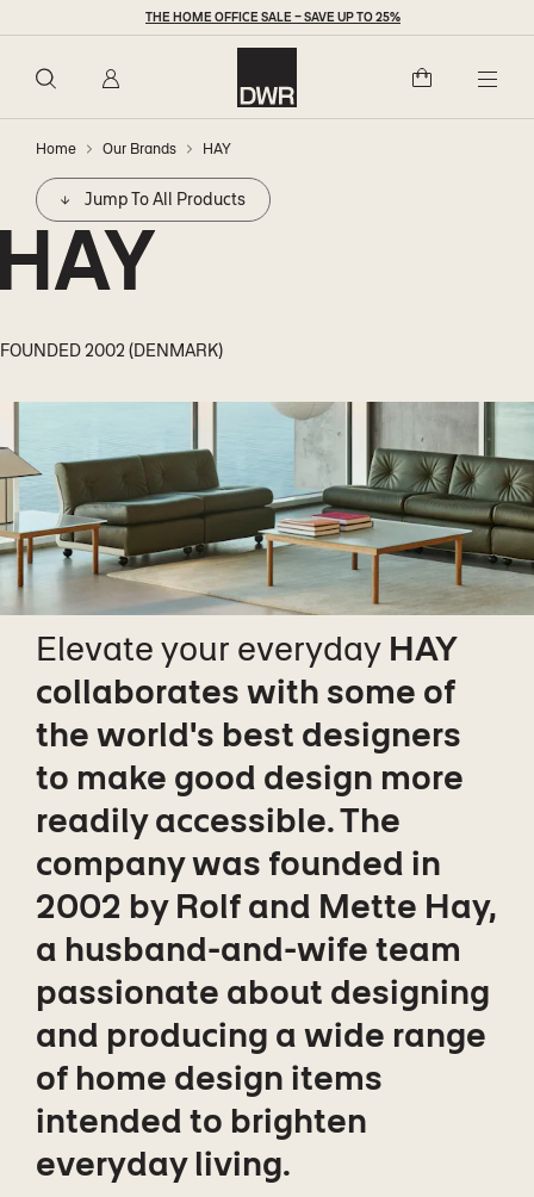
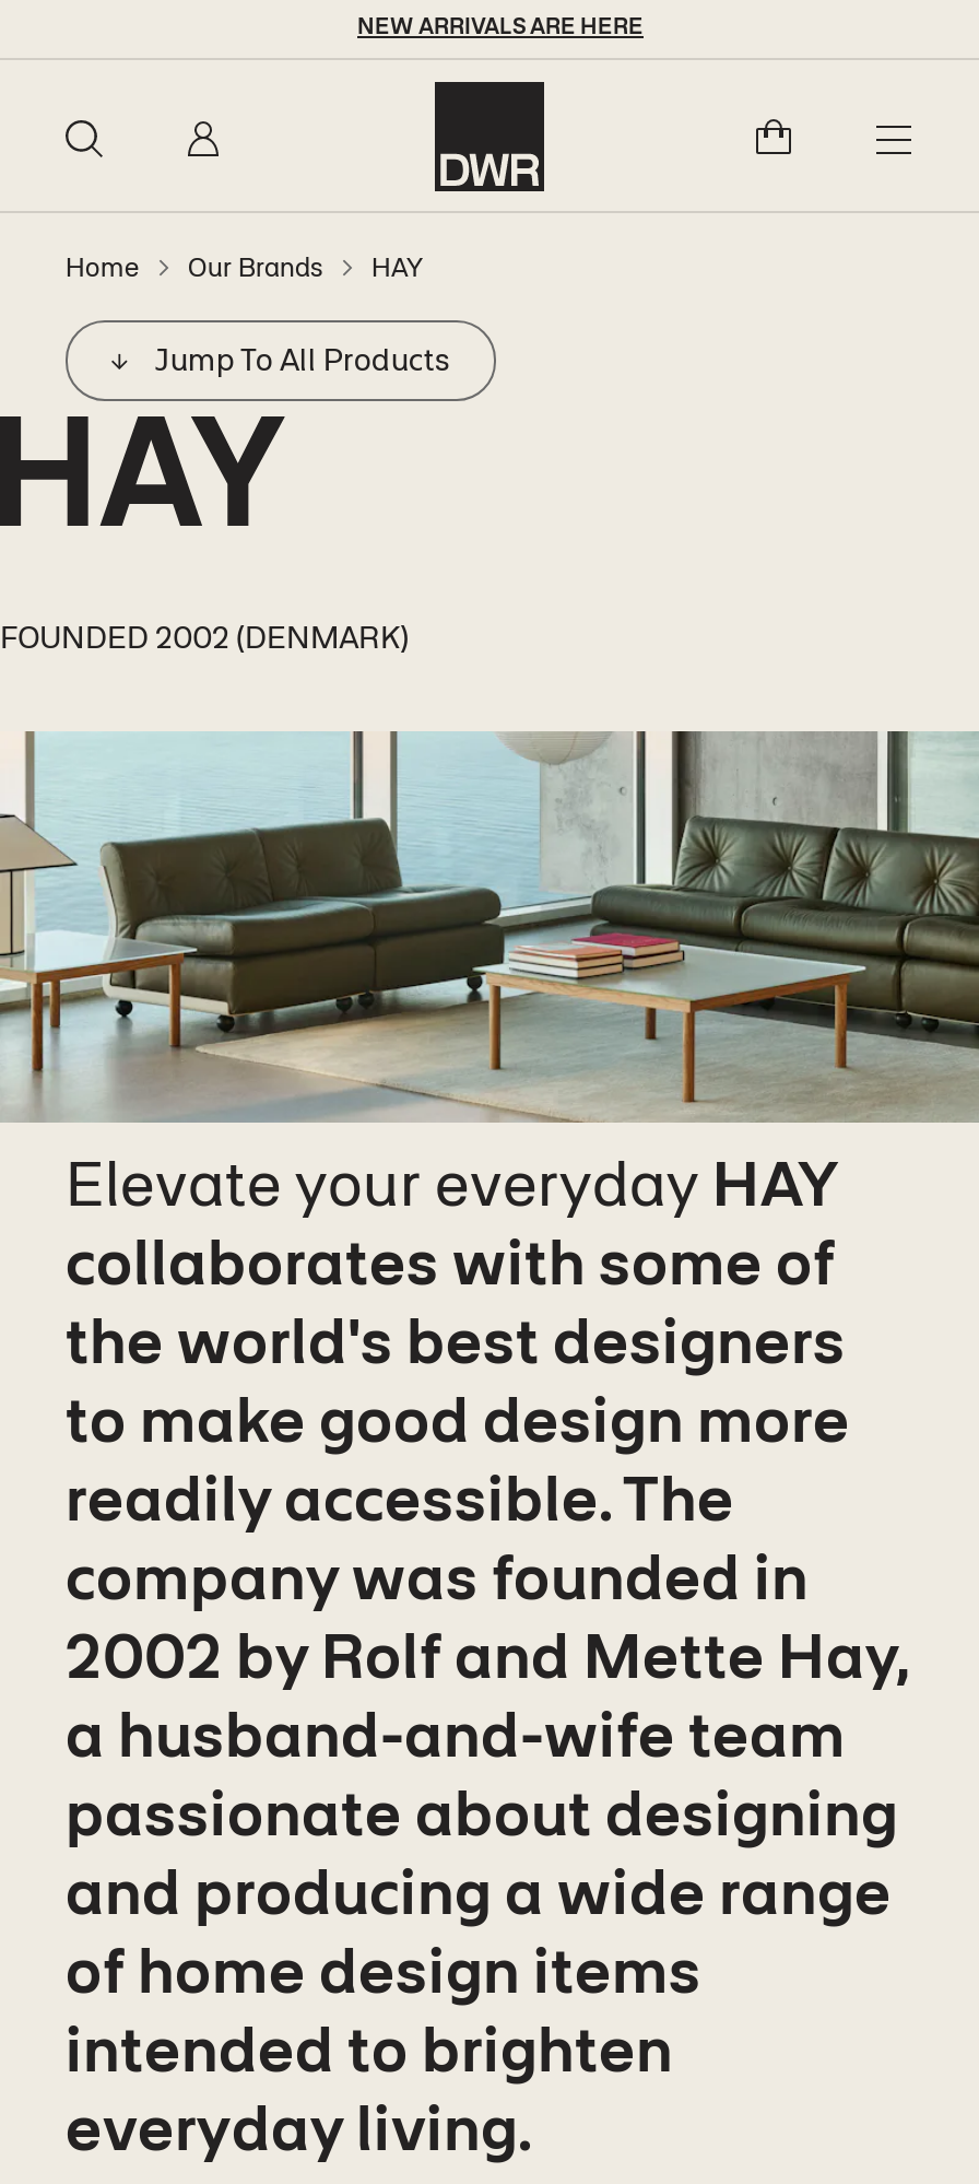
- THE HOME OFFICE SALE – SAVE UP TO 25%
+ NEW ARRIVALS ARE HERE
